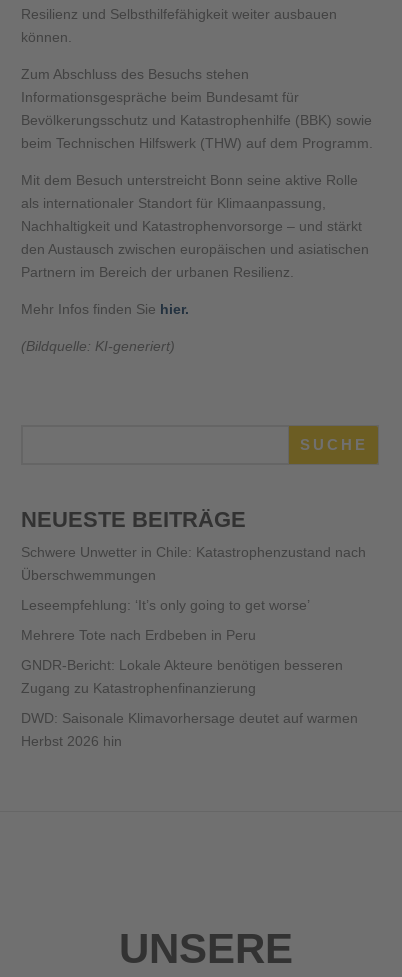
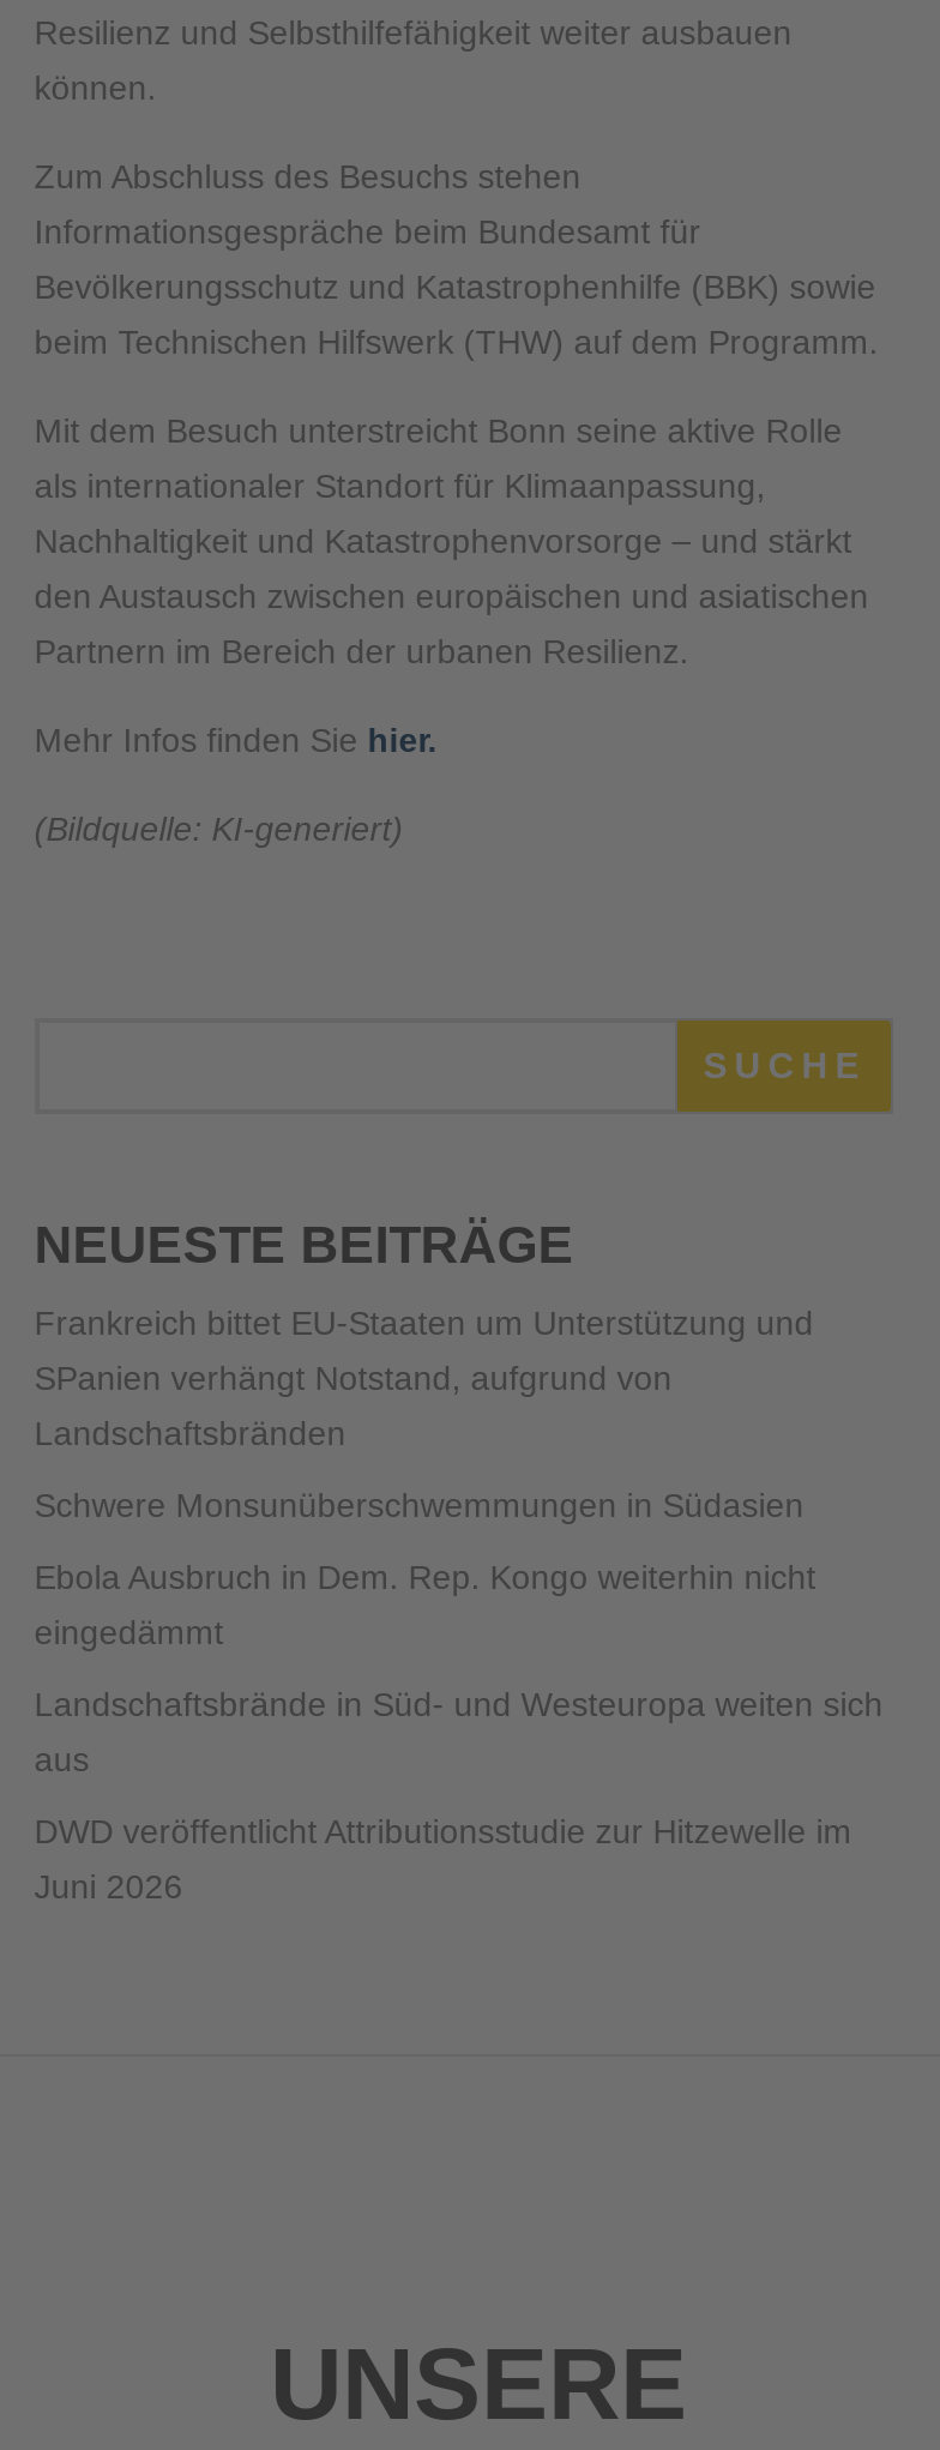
- Schwere Unwetter in Chile: Katastrophenzustand nach
- Überschwemmungen
+ Frankreich bittet EU-Staaten um Unterstützung und
+ SPanien verhängt Notstand, aufgrund von
+ Landschaftsbränden

- Leseempfehlung: ‘It’s only going to get worse’
+ Schwere Monsunüberschwemmungen in Südasien

- Mehrere Tote nach Erdbeben in Peru
+ Ebola Ausbruch in Dem. Rep. Kongo weiterhin nicht
+ eingedämmt

- GNDR-Bericht: Lokale Akteure benötigen besseren
- Zugang zu Katastrophenfinanzierung
+ Landschaftsbrände in Süd- und Westeuropa weiten sich
+ aus

- DWD: Saisonale Klimavorhersage deutet auf warmen
- Herbst 2026 hin
+ DWD veröffentlicht Attributionsstudie zur Hitzewelle im
+ Juni 2026
